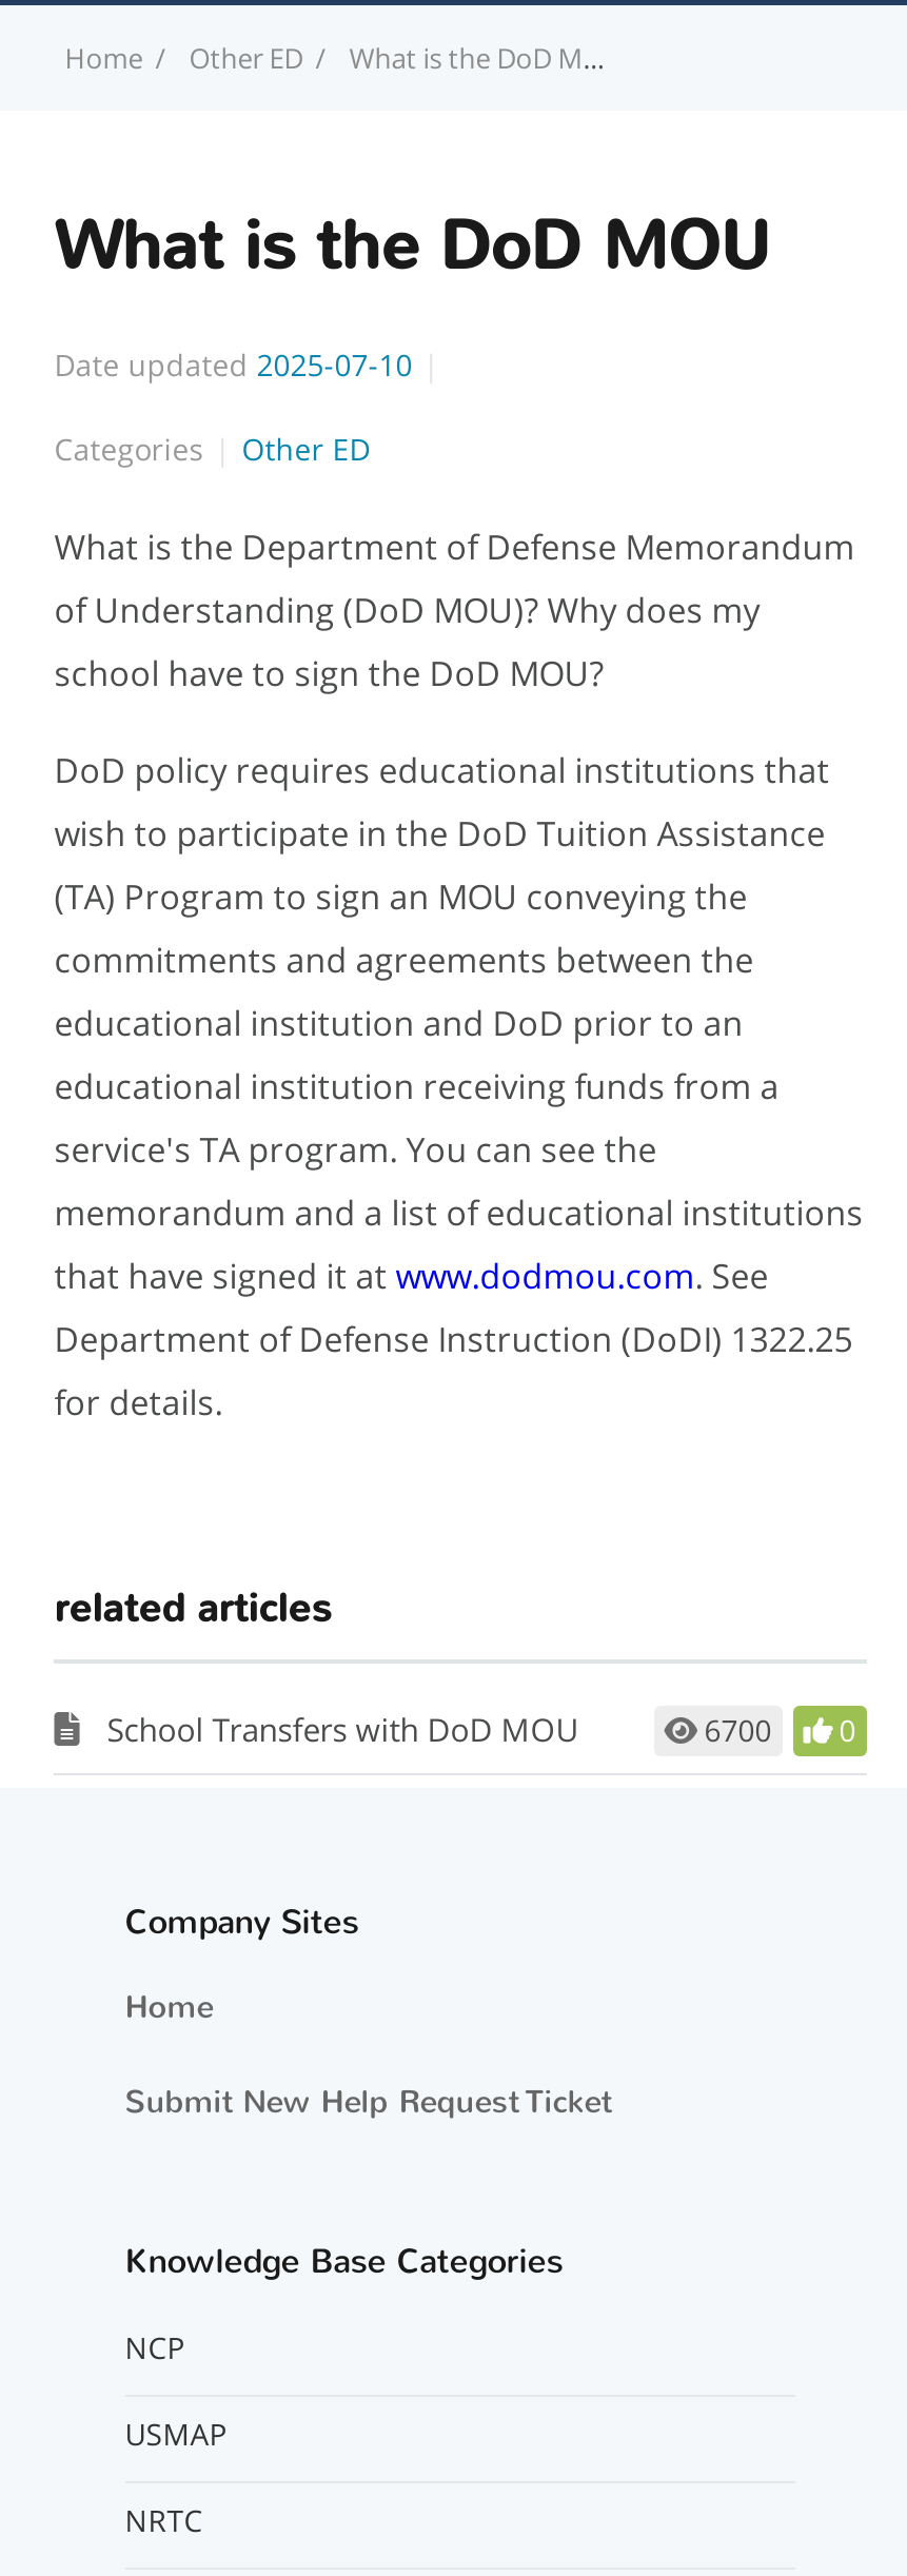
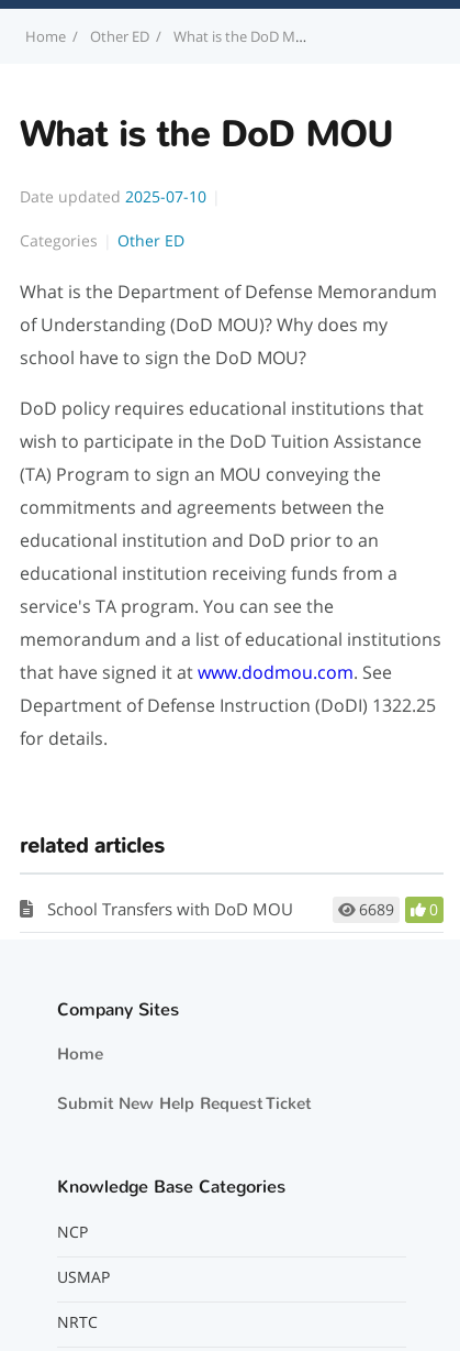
- 6700 0
+ 6689 0
